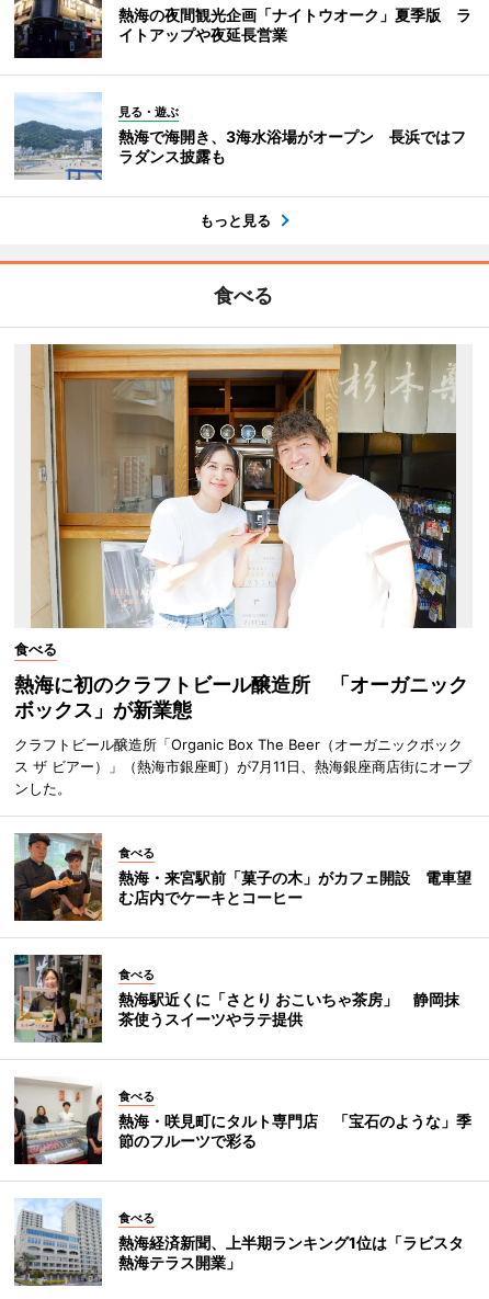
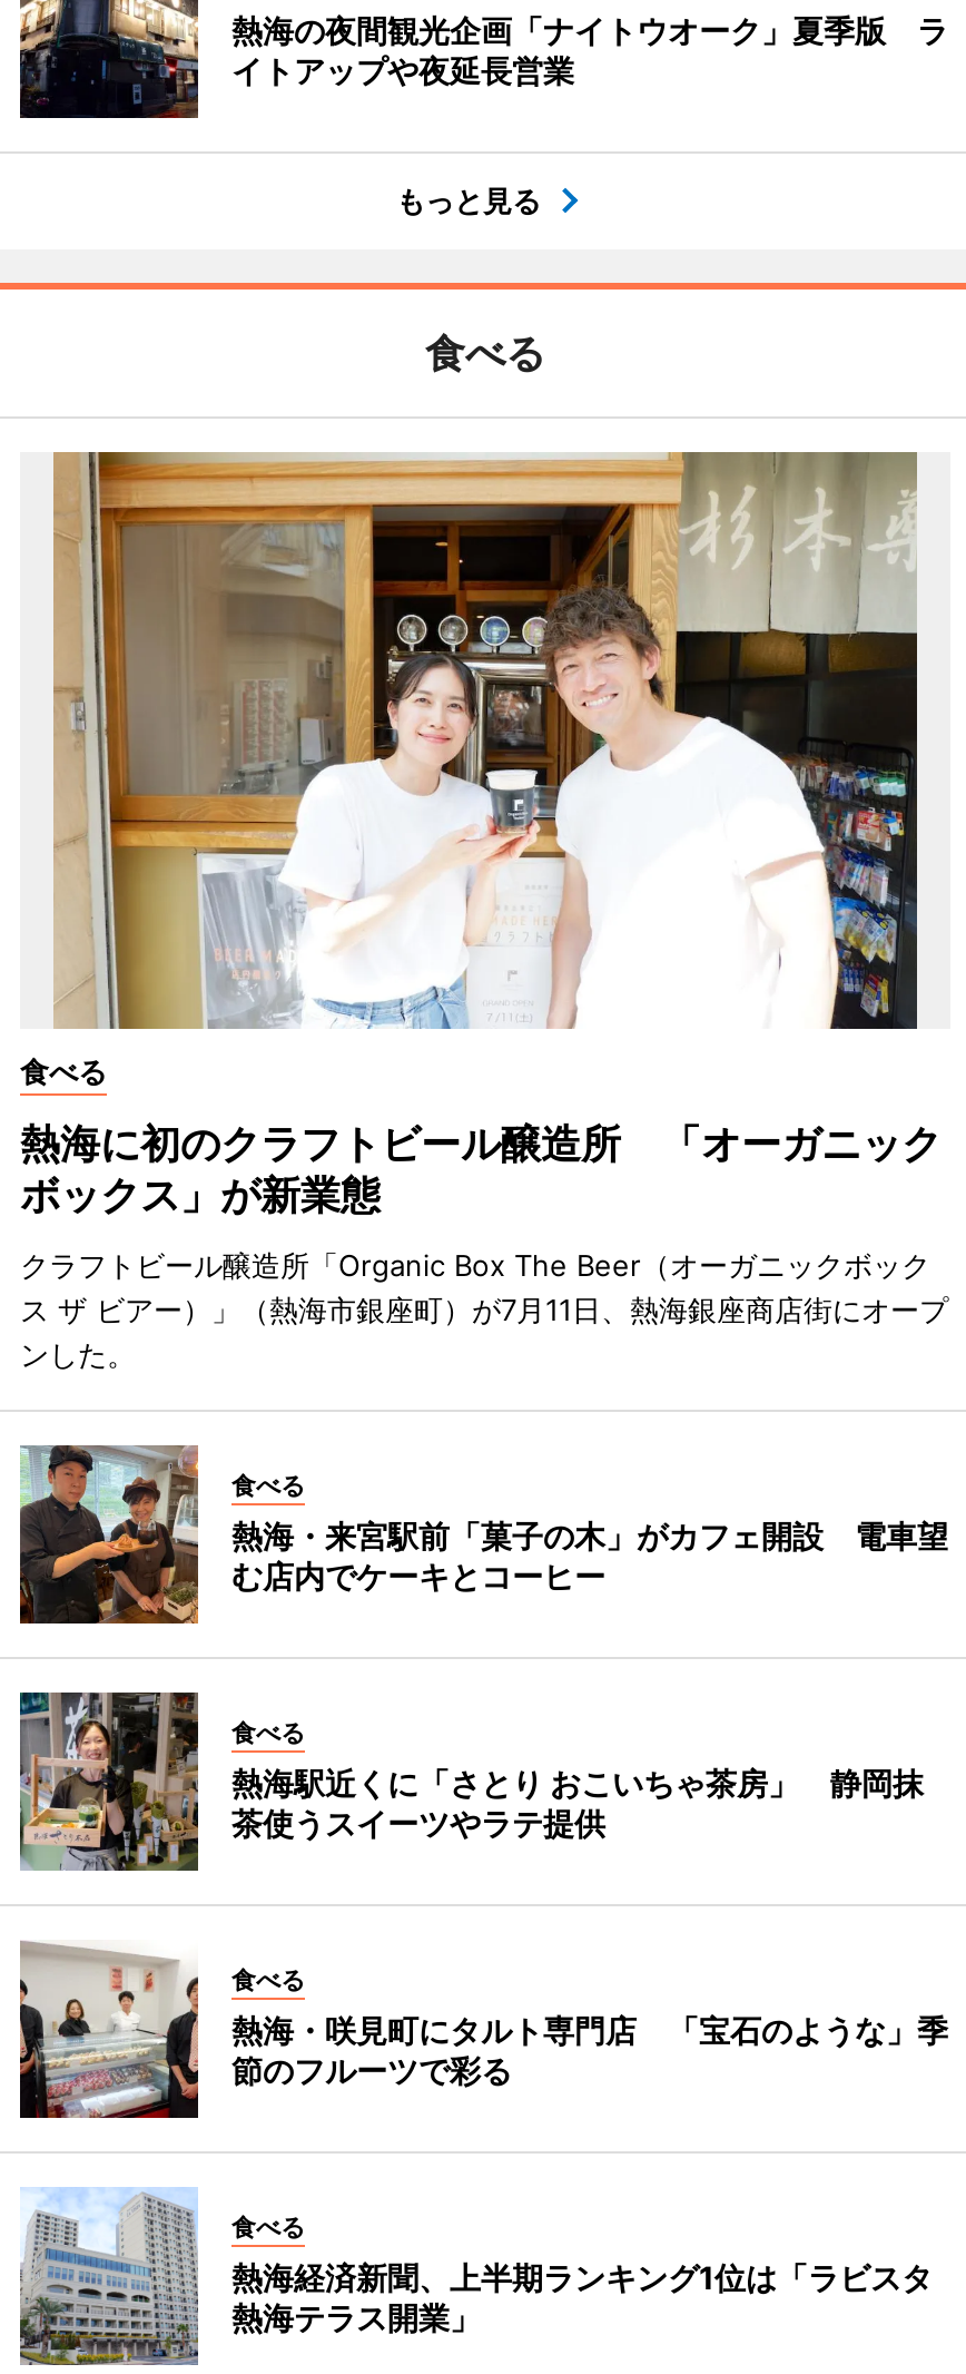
- [image]
- 見る・遊ぶ
- 熱海で海開き、3海水浴場がオープン 長浜ではフ
- ラダンス披露も
